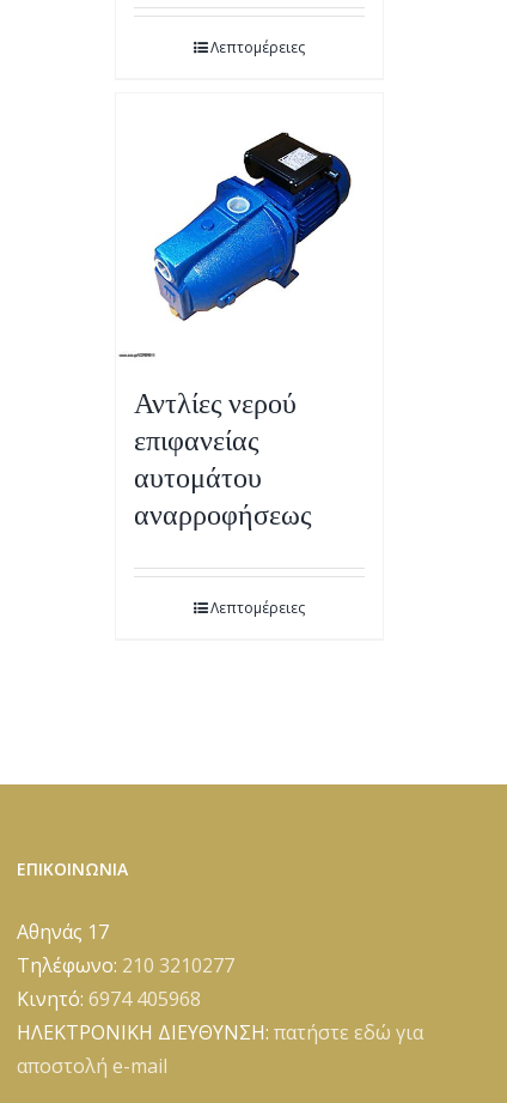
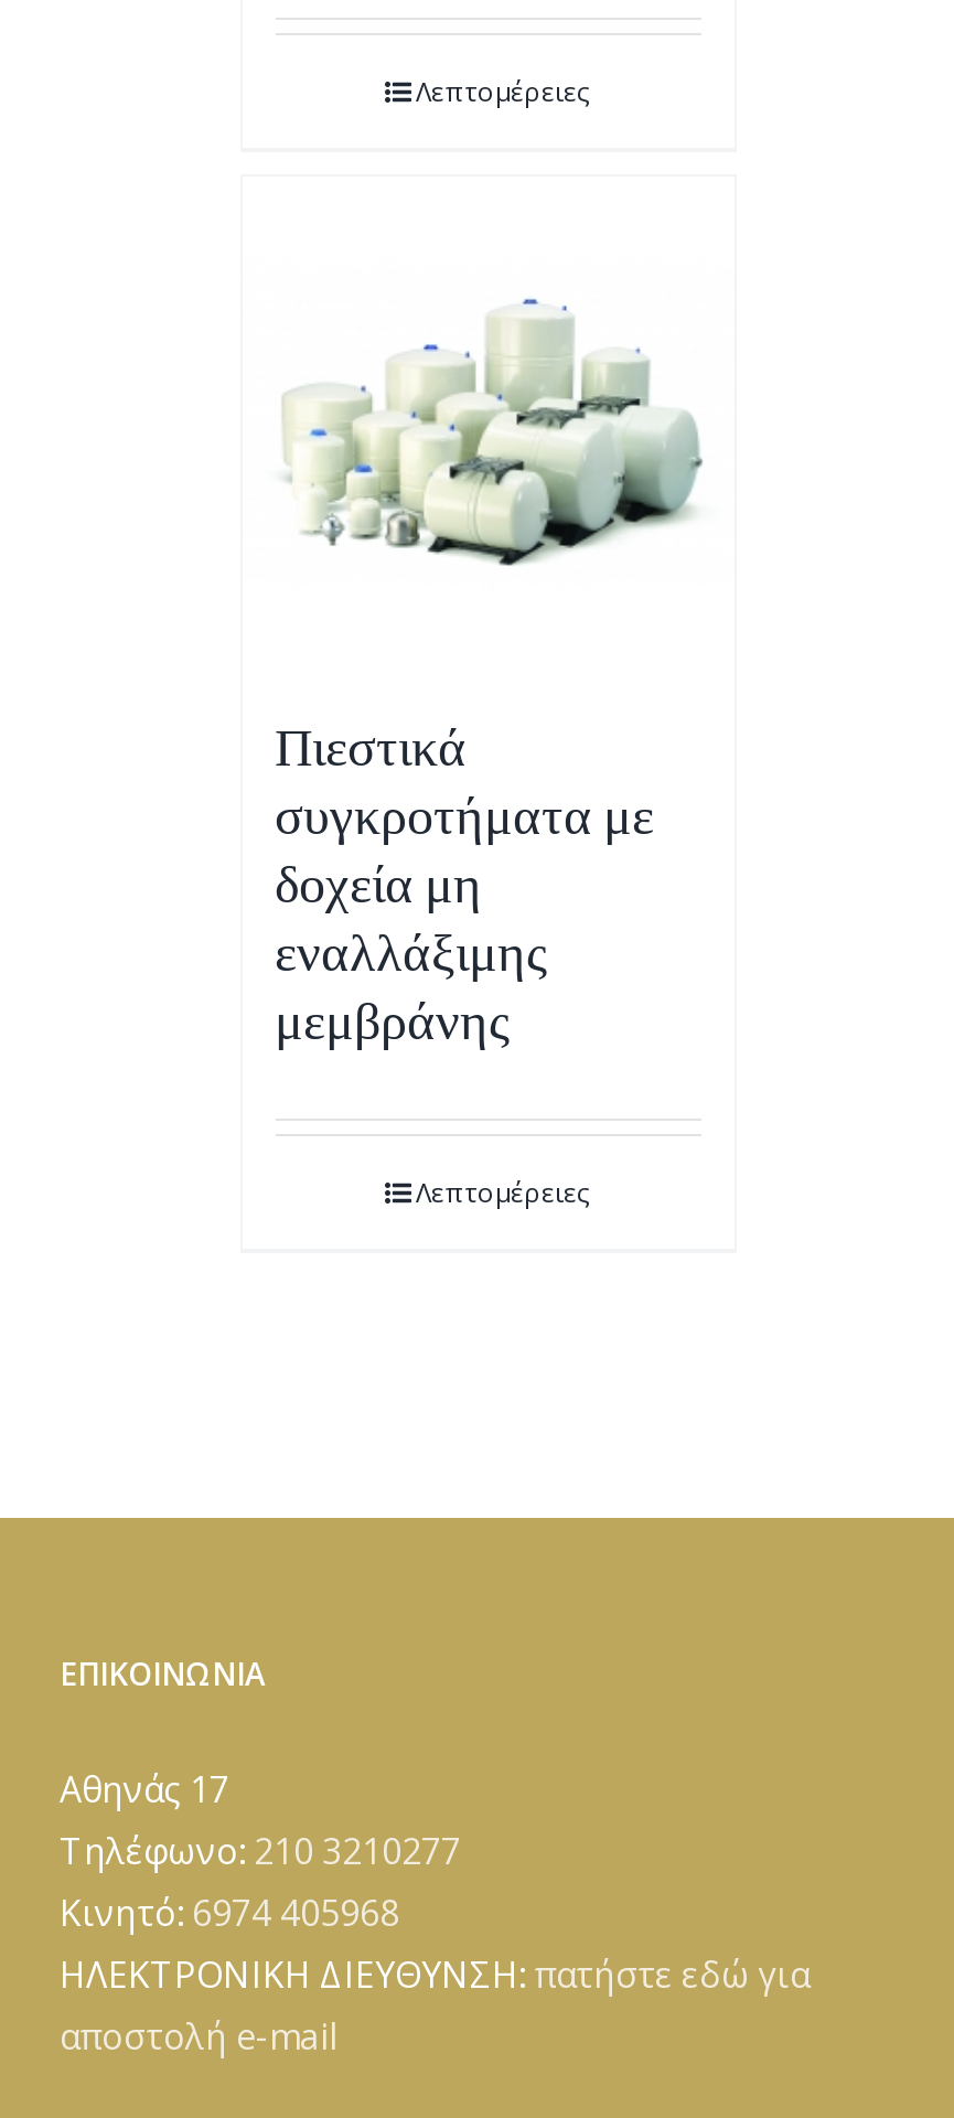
- [image]
+ [image]

- Αντλίες νερού
- επιφανείας
- αυτομάτου
- αναρροφήσεως
+ Πιεστικά
+ συγκροτήματα με
+ δοχεία μη
+ εναλλάξιμης
+ μεμβράνης
